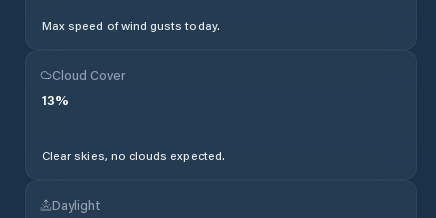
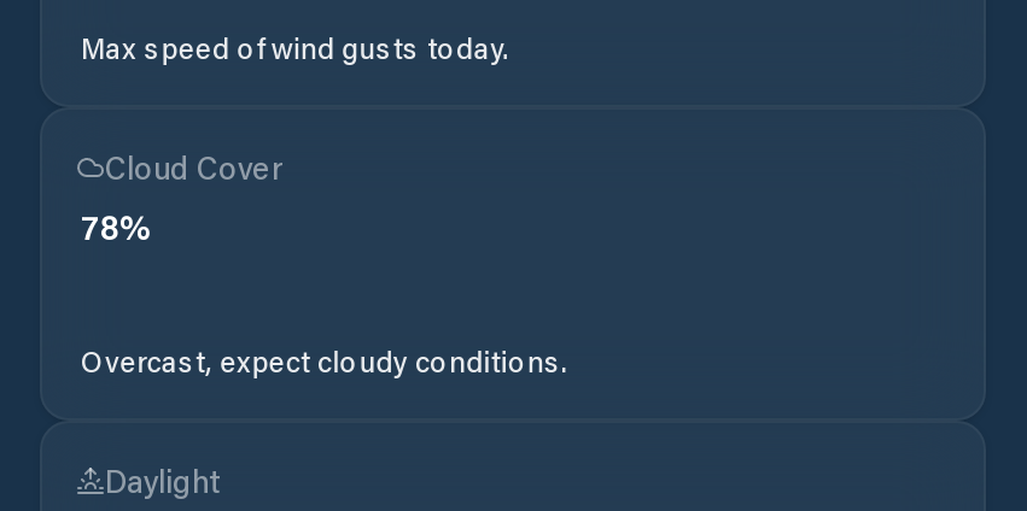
- 13%
+ 78%

- Clear skies, no clouds expected.
+ Overcast, expect cloudy conditions.
